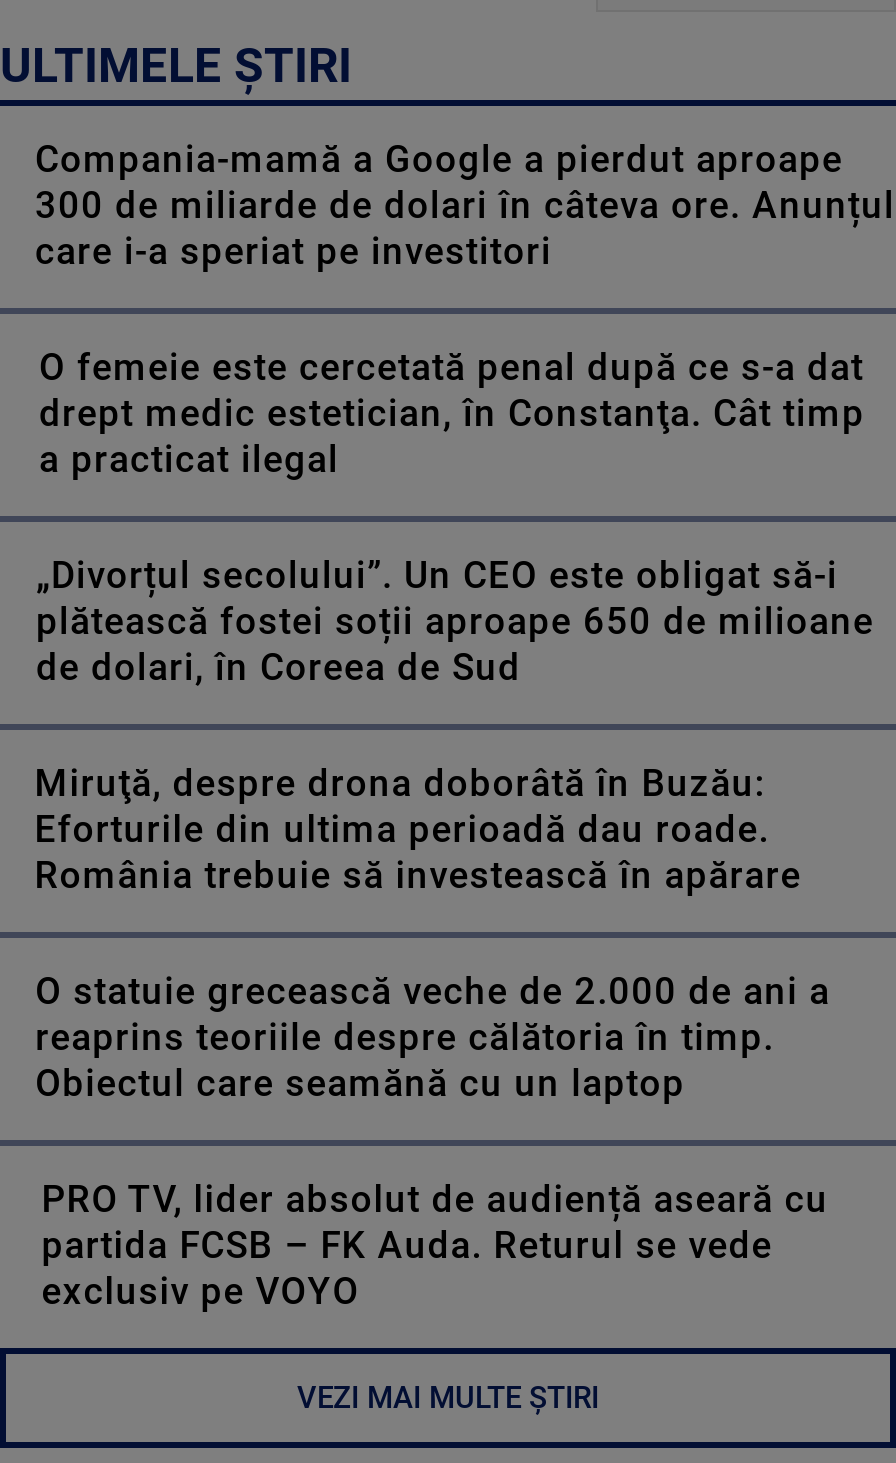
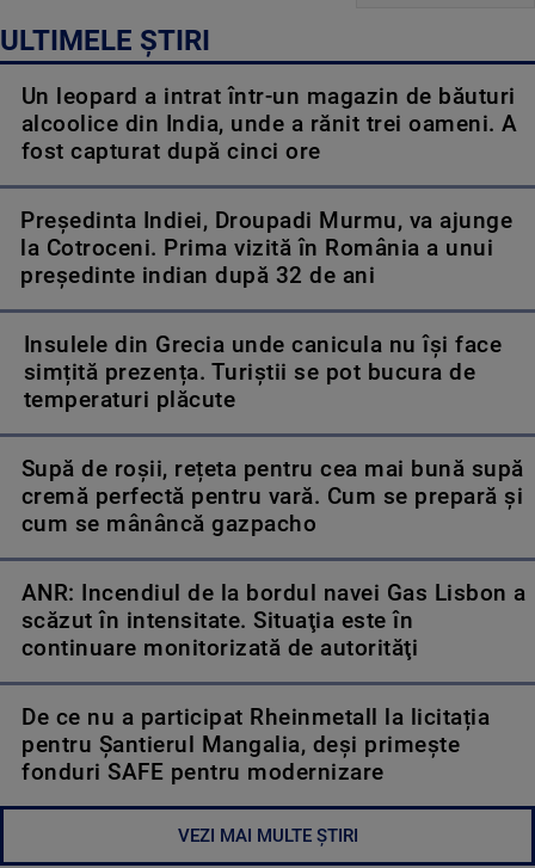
- Compania-mamă a Google a pierdut aproape
- 300 de miliarde de dolari în câteva ore. Anunțul
- care i-a speriat pe investitori
+ Un leopard a intrat într-un magazin de băuturi
+ alcoolice din India, unde a rănit trei oameni. A
+ fost capturat după cinci ore

- O femeie este cercetată penal după ce s-a dat
- drept medic estetician, în Constanţa. Cât timp
- a practicat ilegal
+ Preşedinta Indiei, Droupadi Murmu, va ajunge
+ la Cotroceni. Prima vizită în România a unui
+ președinte indian după 32 de ani

- „Divorțul secolului”. Un CEO este obligat să-i
- plătească fostei soții aproape 650 de milioane
- de dolari, în Coreea de Sud
+ Insulele din Grecia unde canicula nu își face
+ simțită prezența. Turiștii se pot bucura de
+ temperaturi plăcute

- Miruţă, despre drona doborâtă în Buzău:
- Eforturile din ultima perioadă dau roade.
- România trebuie să investească în apărare
+ Supă de roșii, rețeta pentru cea mai bună supă
+ cremă perfectă pentru vară. Cum se prepară și
+ cum se mânâncă gazpacho

- O statuie grecească veche de 2.000 de ani a
- reaprins teoriile despre călătoria în timp.
- Obiectul care seamănă cu un laptop
+ ANR: Incendiul de la bordul navei Gas Lisbon a
+ scăzut în intensitate. Situaţia este în
+ continuare monitorizată de autorităţi

- PRO TV, lider absolut de audiență aseară cu
- partida FCSB – FK Auda. Returul se vede
- exclusiv pe VOYO
+ De ce nu a participat Rheinmetall la licitația
+ pentru Șantierul Mangalia, deși primește
+ fonduri SAFE pentru modernizare
